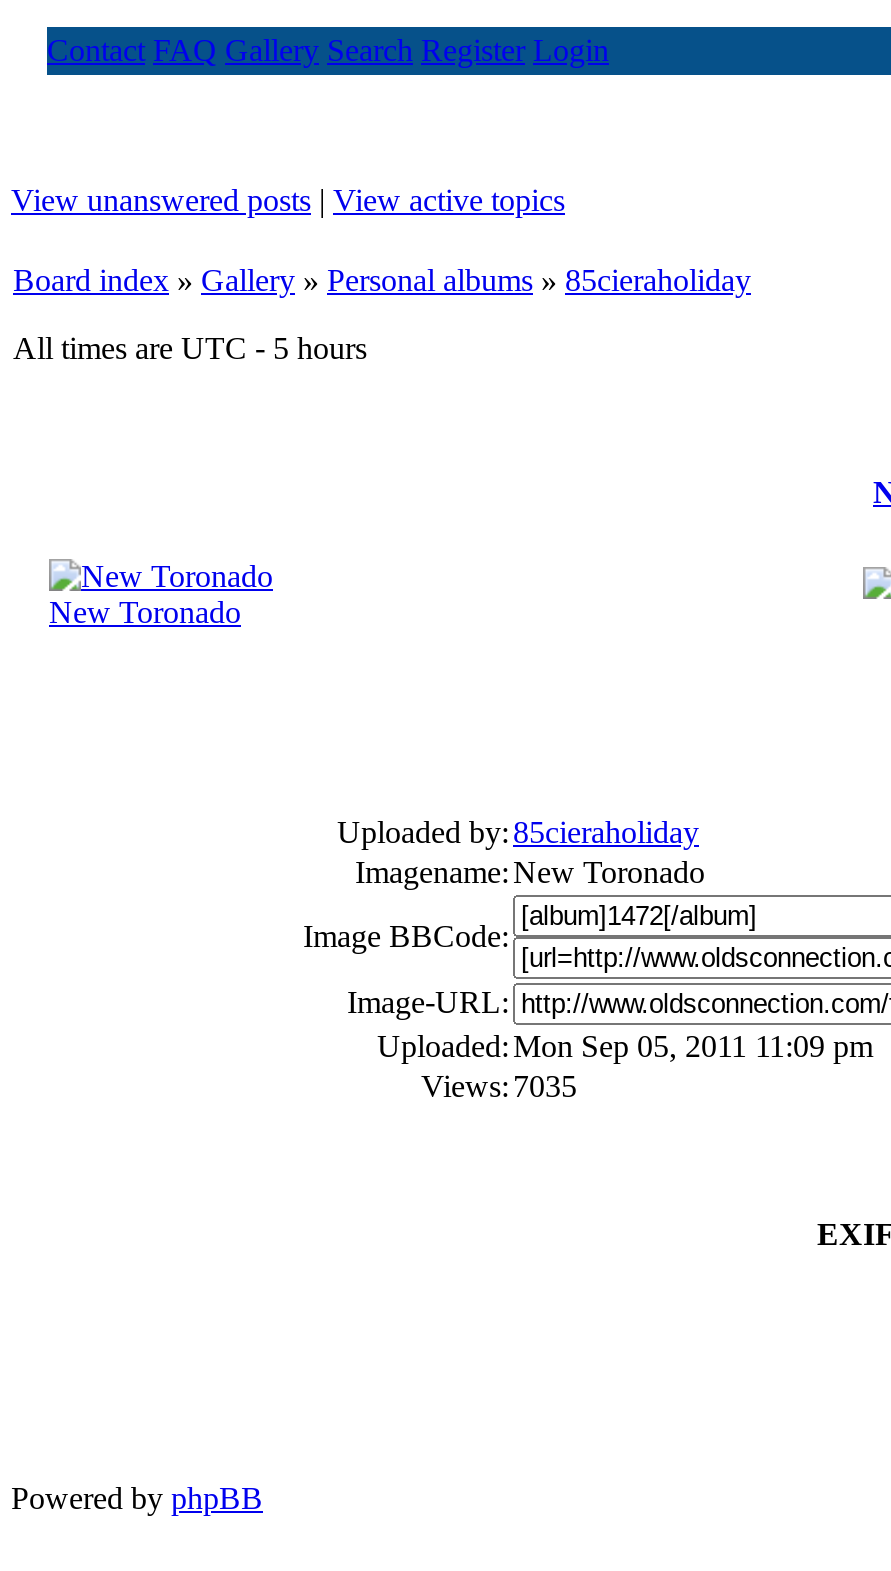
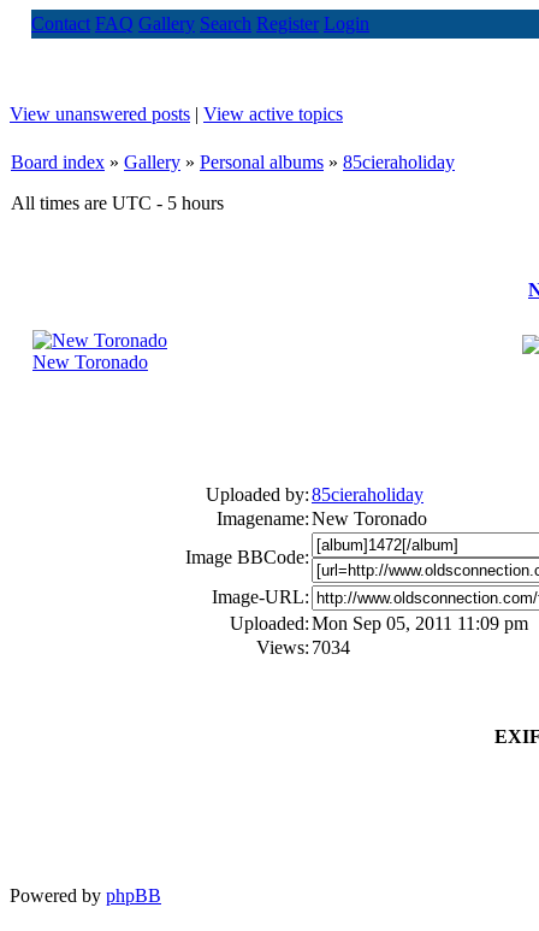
- Views: 7035
+ Views: 7034
